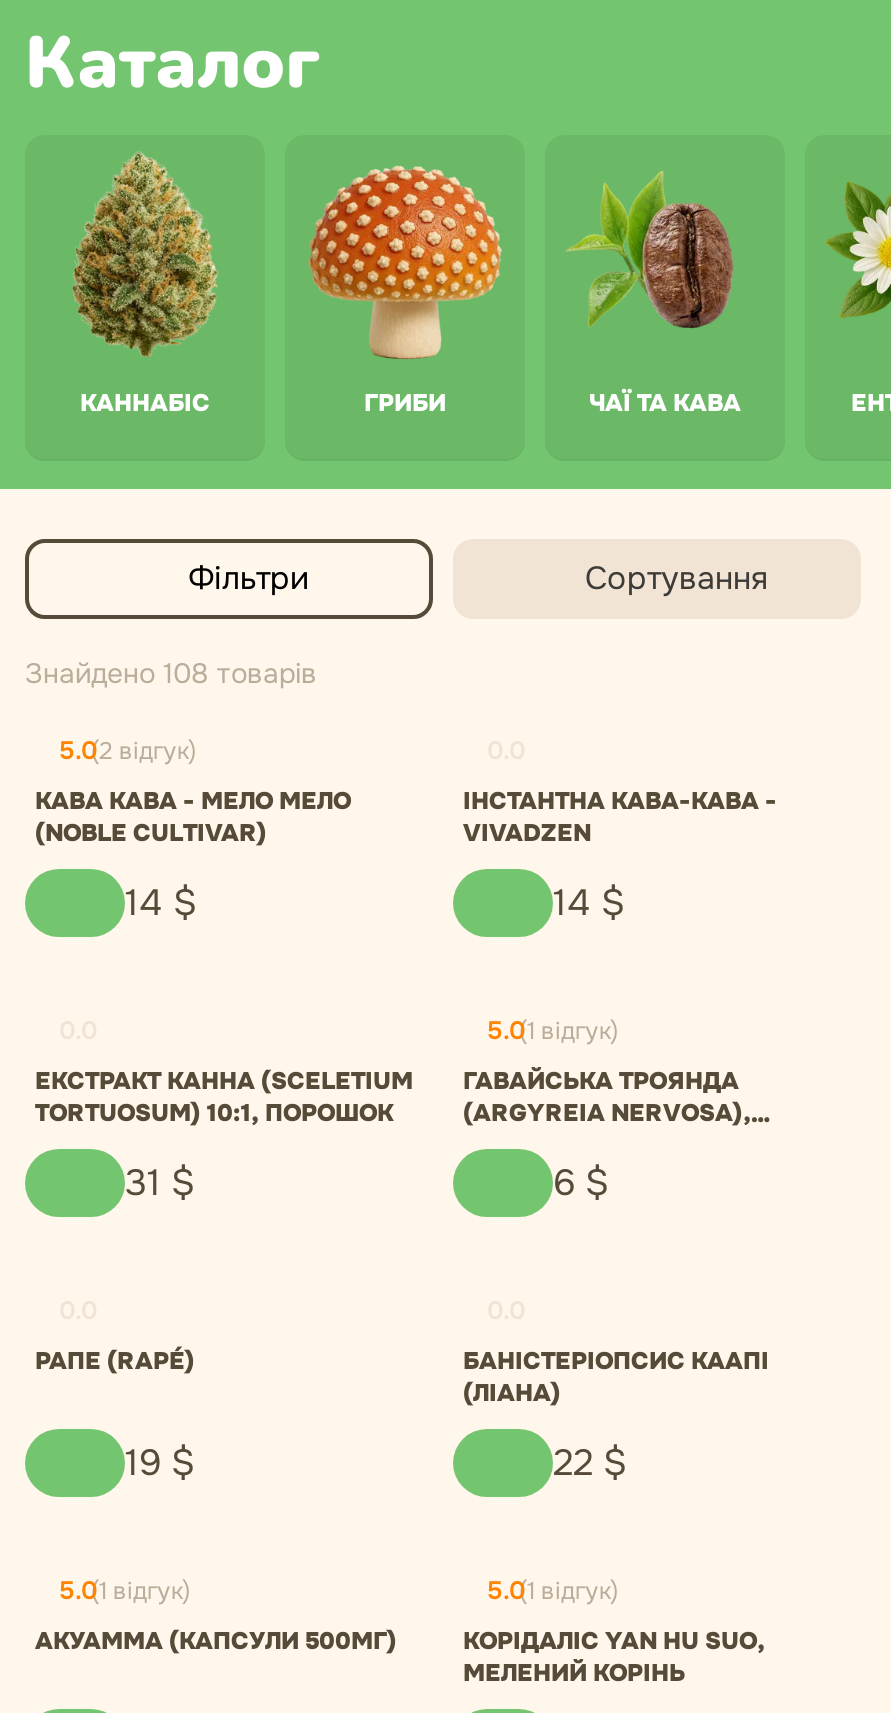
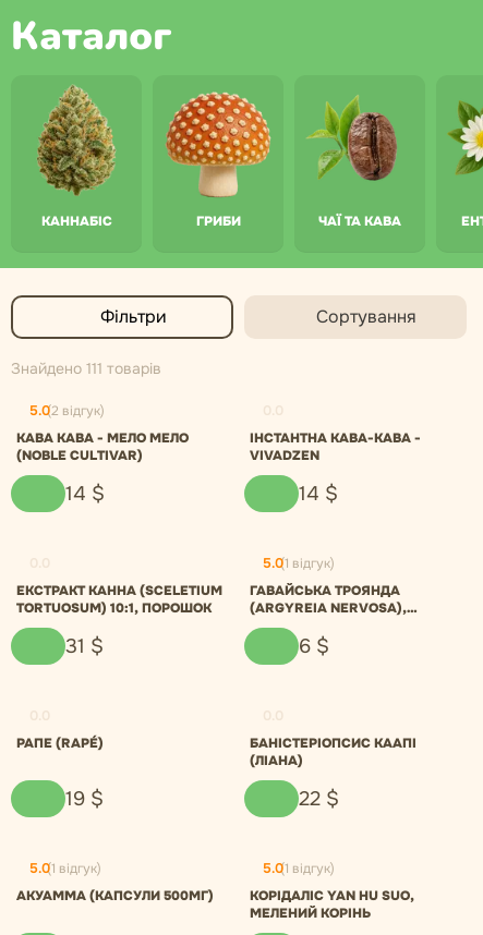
- Знайдено 108 товарів
+ Знайдено 111 товарів
